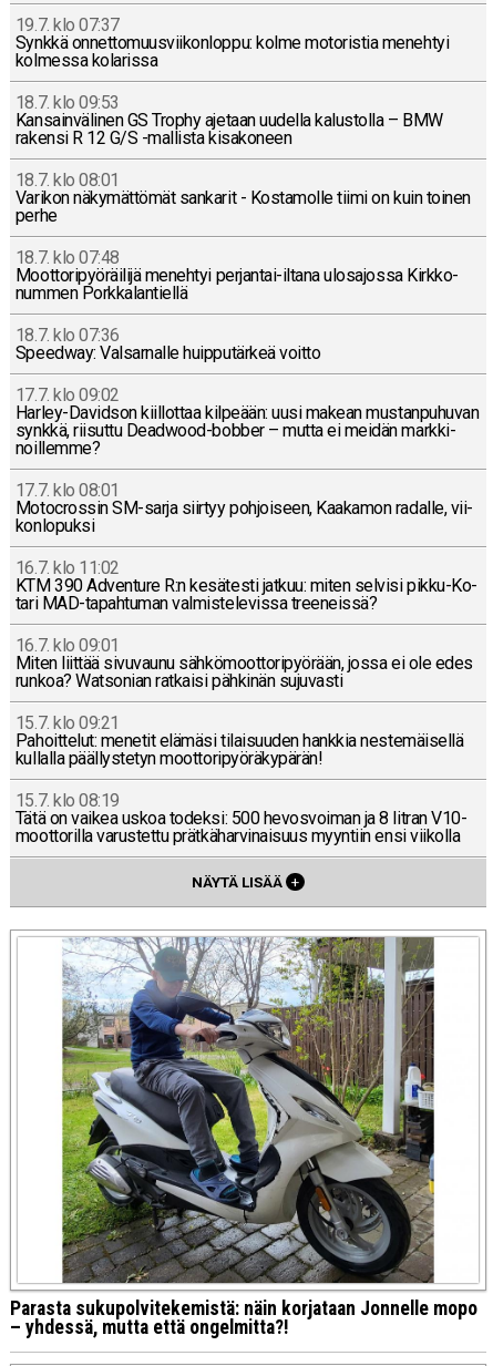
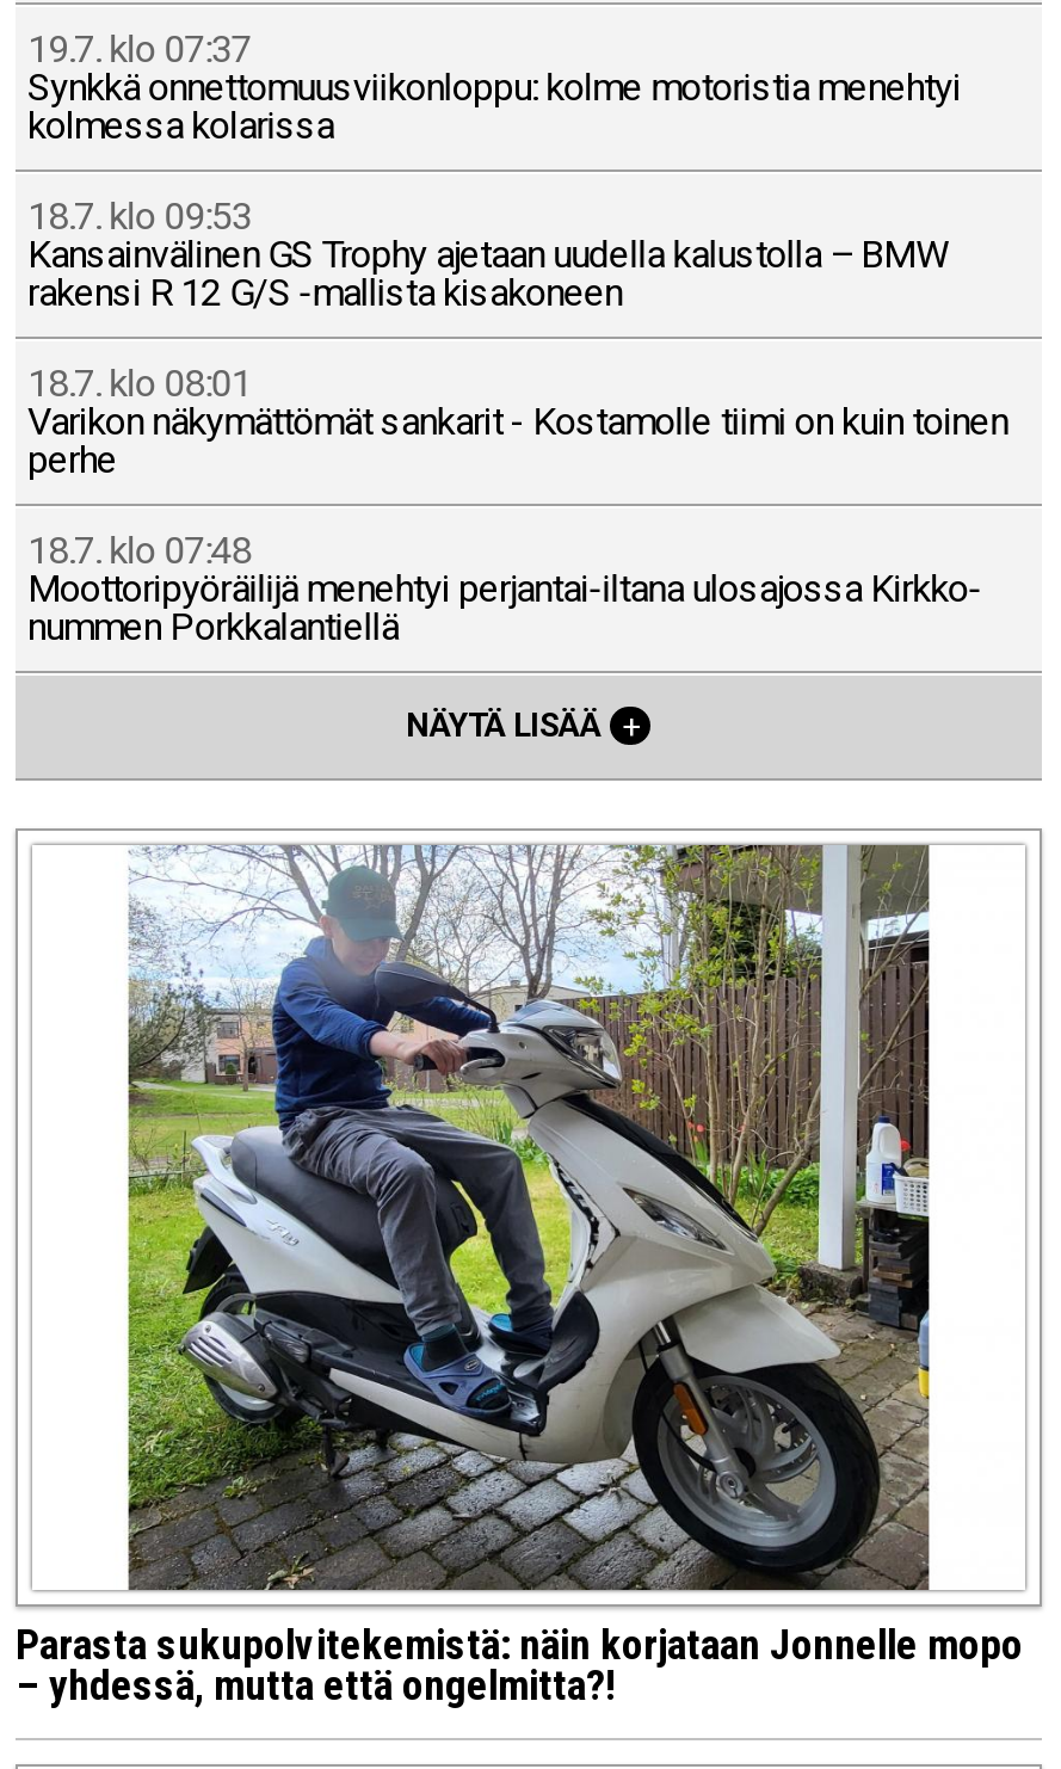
- 18.7. klo 07:36
- Speedway: Valsarnalle huipputärkeä voitto
- 17.7. klo 09:02
- Harley-Davidson kiillottaa kilpeään: uusi makean mustanpuhuvan
- synkkä, riisuttu Deadwood-bobber – mutta ei meidän markki
- noillemme?
- 17.7. klo 08:01
- Motocrossin SM-sarja siirtyy pohjoiseen, Kaakamon radalle, vii
- konlopuksi
- 16.7. klo 11:02
- KTM 390 Adventure R:n kesätesti jatkuu: miten selvisi pikku-Ko
- tari MAD-tapahtuman valmistelevissa treeneissä?
- 16.7. klo 09:01
- Miten liittää sivuvaunu sähkömoottoripyörään, jossa ei ole edes
- runkoa? Watsonian ratkaisi pähkinän sujuvasti
- 15.7. klo 09:21
- Pahoittelut: menetit elämäsi tilaisuuden hankkia nestemäisellä
- kullalla päällystetyn moottoripyöräkypärän!
- 15.7. klo 08:19
- Tätä on vaikea uskoa todeksi: 500 hevosvoiman ja 8 litran V10-
- moottorilla varustettu prätkäharvinaisuus myyntiin ensi viikolla
